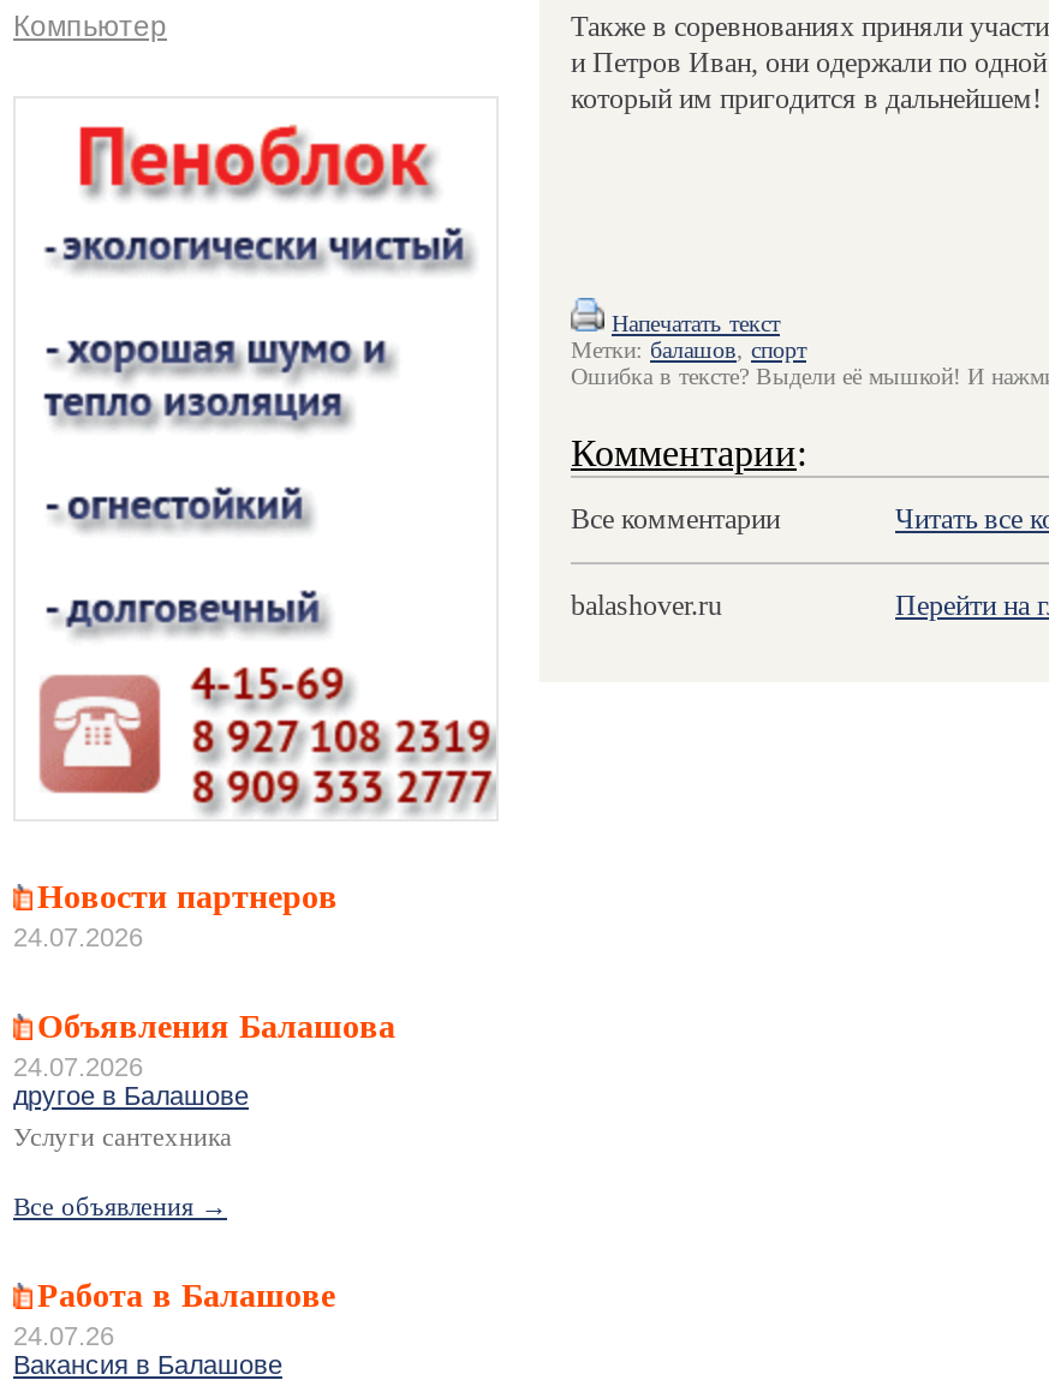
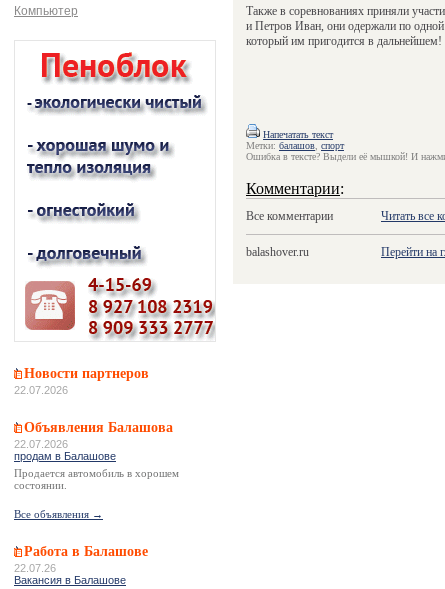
- 24.07.2026
+ 22.07.2026

- 24.07.2026
- другое в Балашове
- Услуги сантехника
+ 22.07.2026
+ продам в Балашове
+ Продается автомобиль в хорошем
+ состоянии.

- 24.07.26
+ 22.07.26
